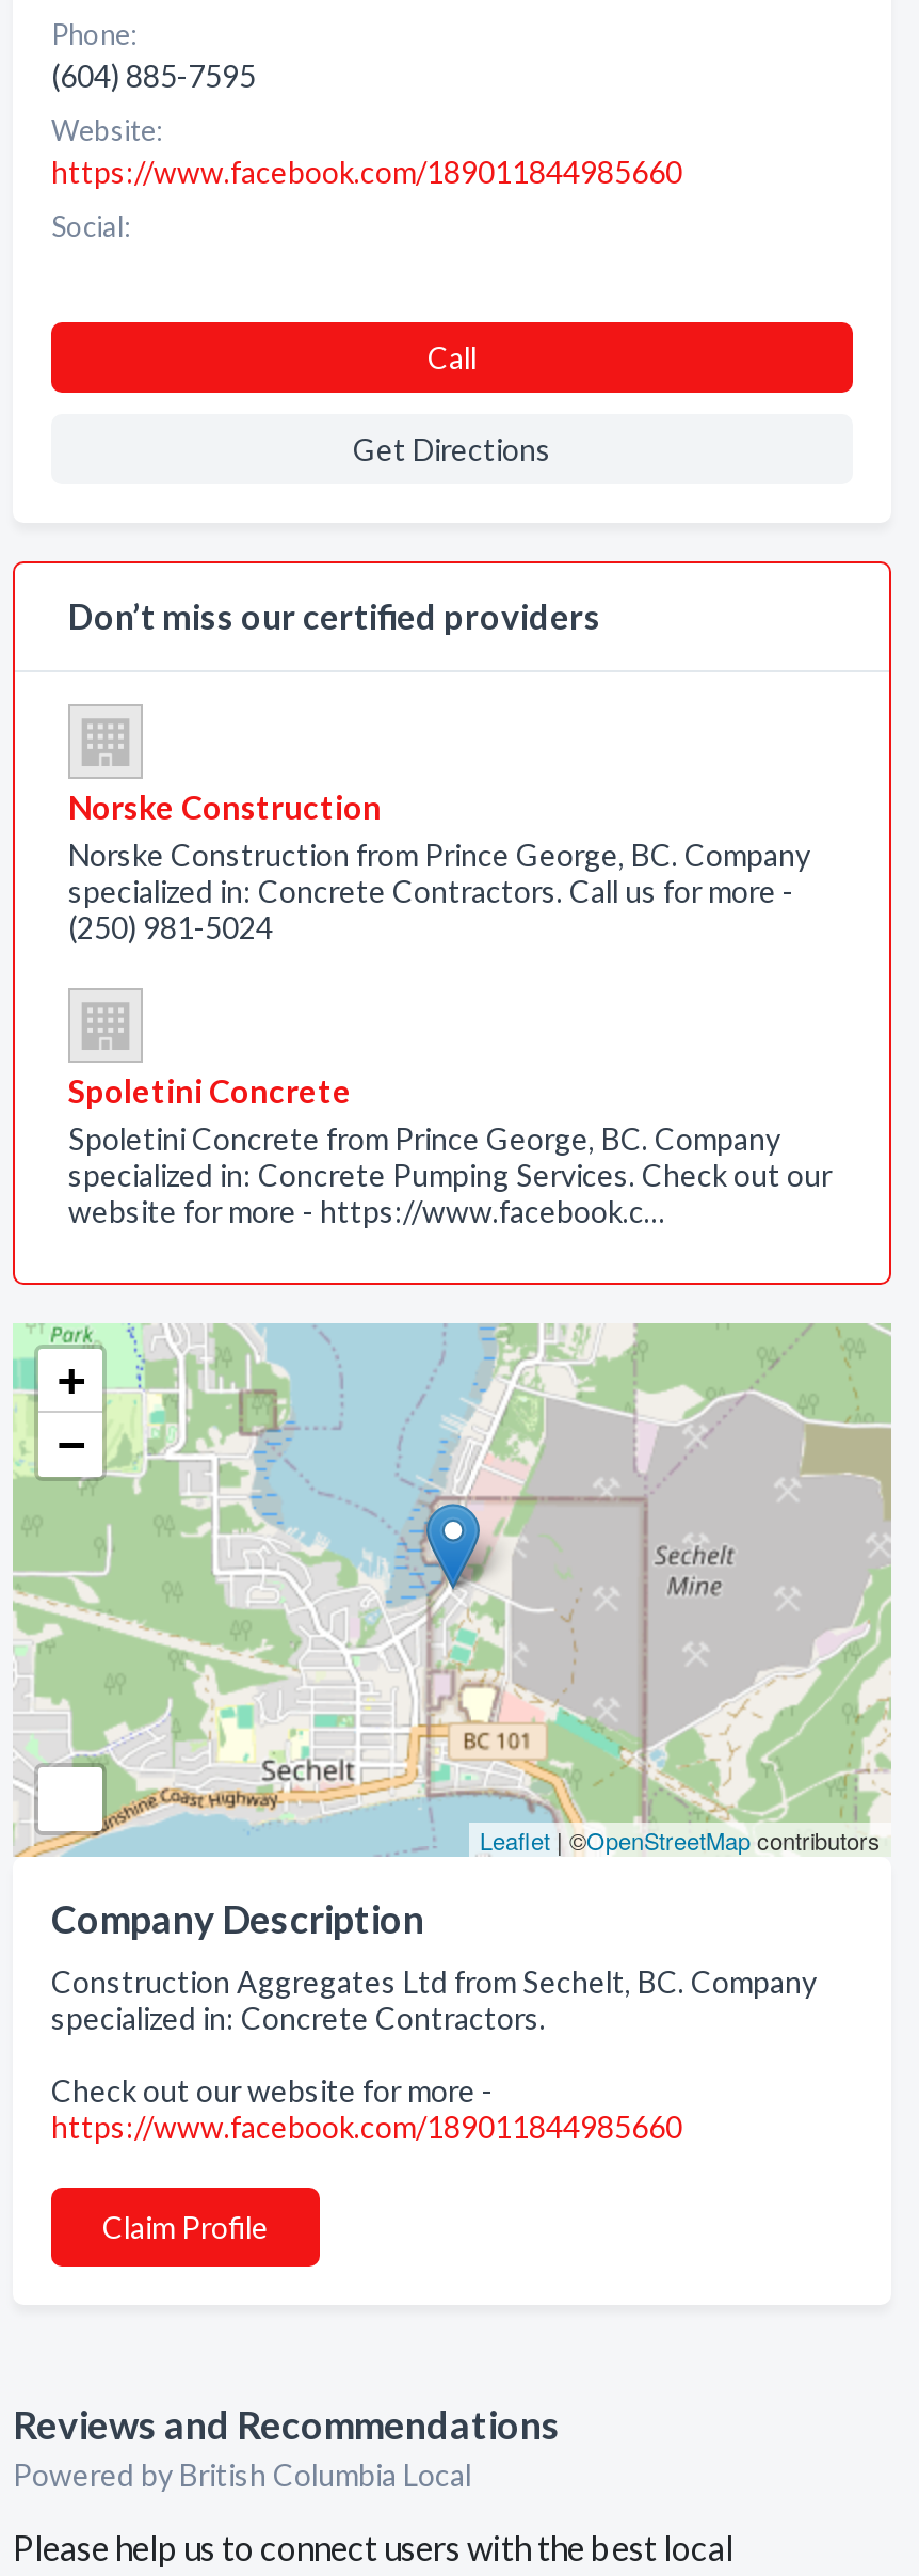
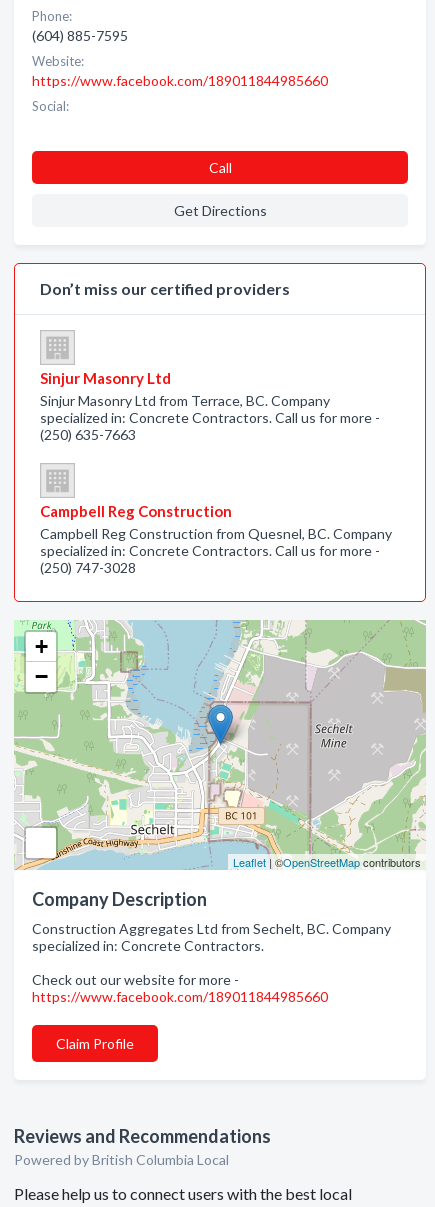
- Norske Construction
- Norske Construction from Prince George, BC. Company
+ Sinjur Masonry Ltd
+ Sinjur Masonry Ltd from Terrace, BC. Company

- (250) 981-5024
+ (250) 635-7663

- Spoletini Concrete
- Spoletini Concrete from Prince George, BC. Company
- specialized in: Concrete Pumping Services. Check out our
- website for more - https://www.facebook.c…
+ Campbell Reg Construction
+ Campbell Reg Construction from Quesnel, BC. Company
+ specialized in: Concrete Contractors. Call us for more -
+ (250) 747-3028
